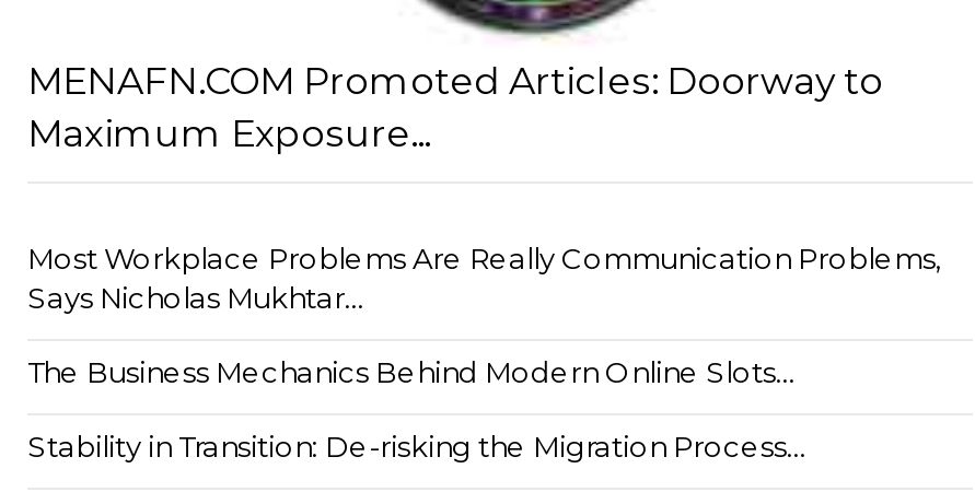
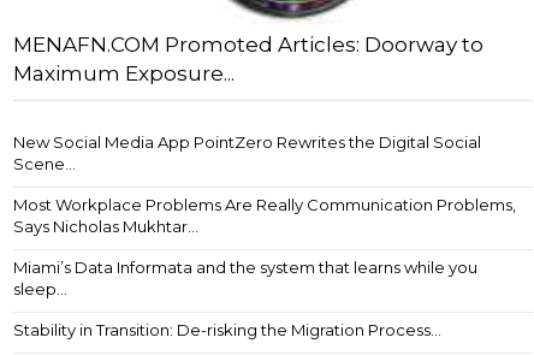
+ New Social Media App PointZero Rewrites the Digital Social
+ Scene...

- The Business Mechanics Behind Modern Online Slots...
+ Miami’s Data Informata and the system that learns while you
+ sleep...
